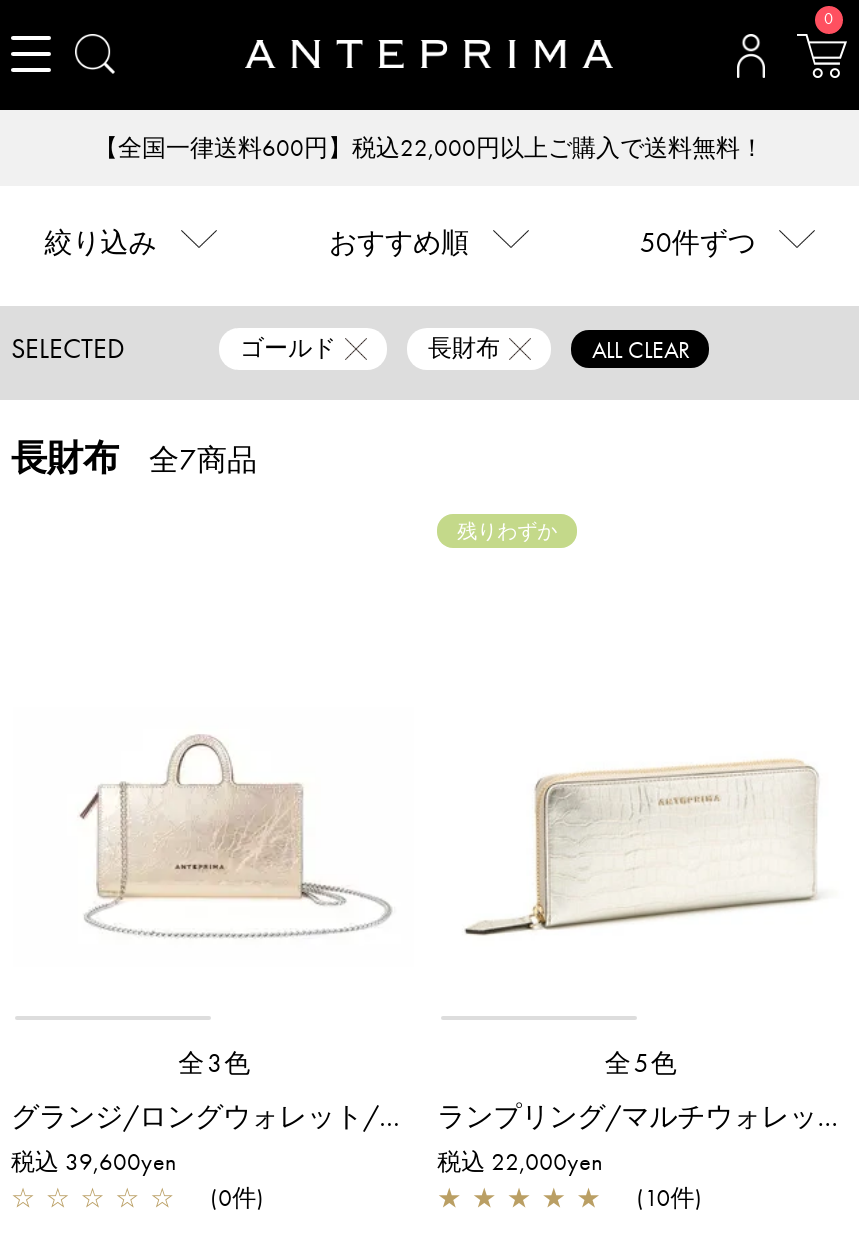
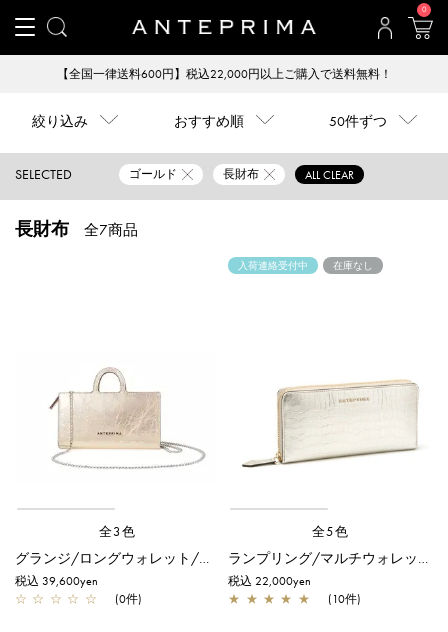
- 残りわずか
+ 入荷連絡受付中
+ 在庫なし
